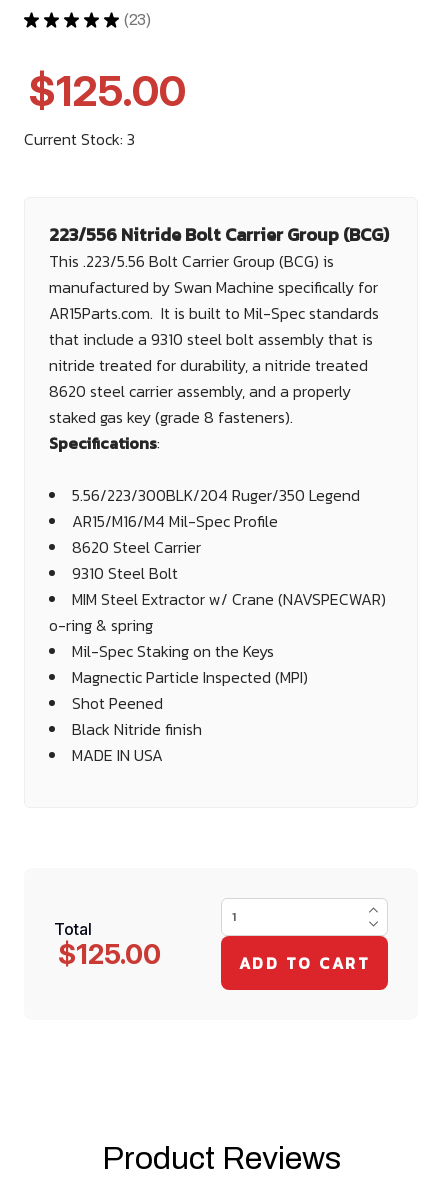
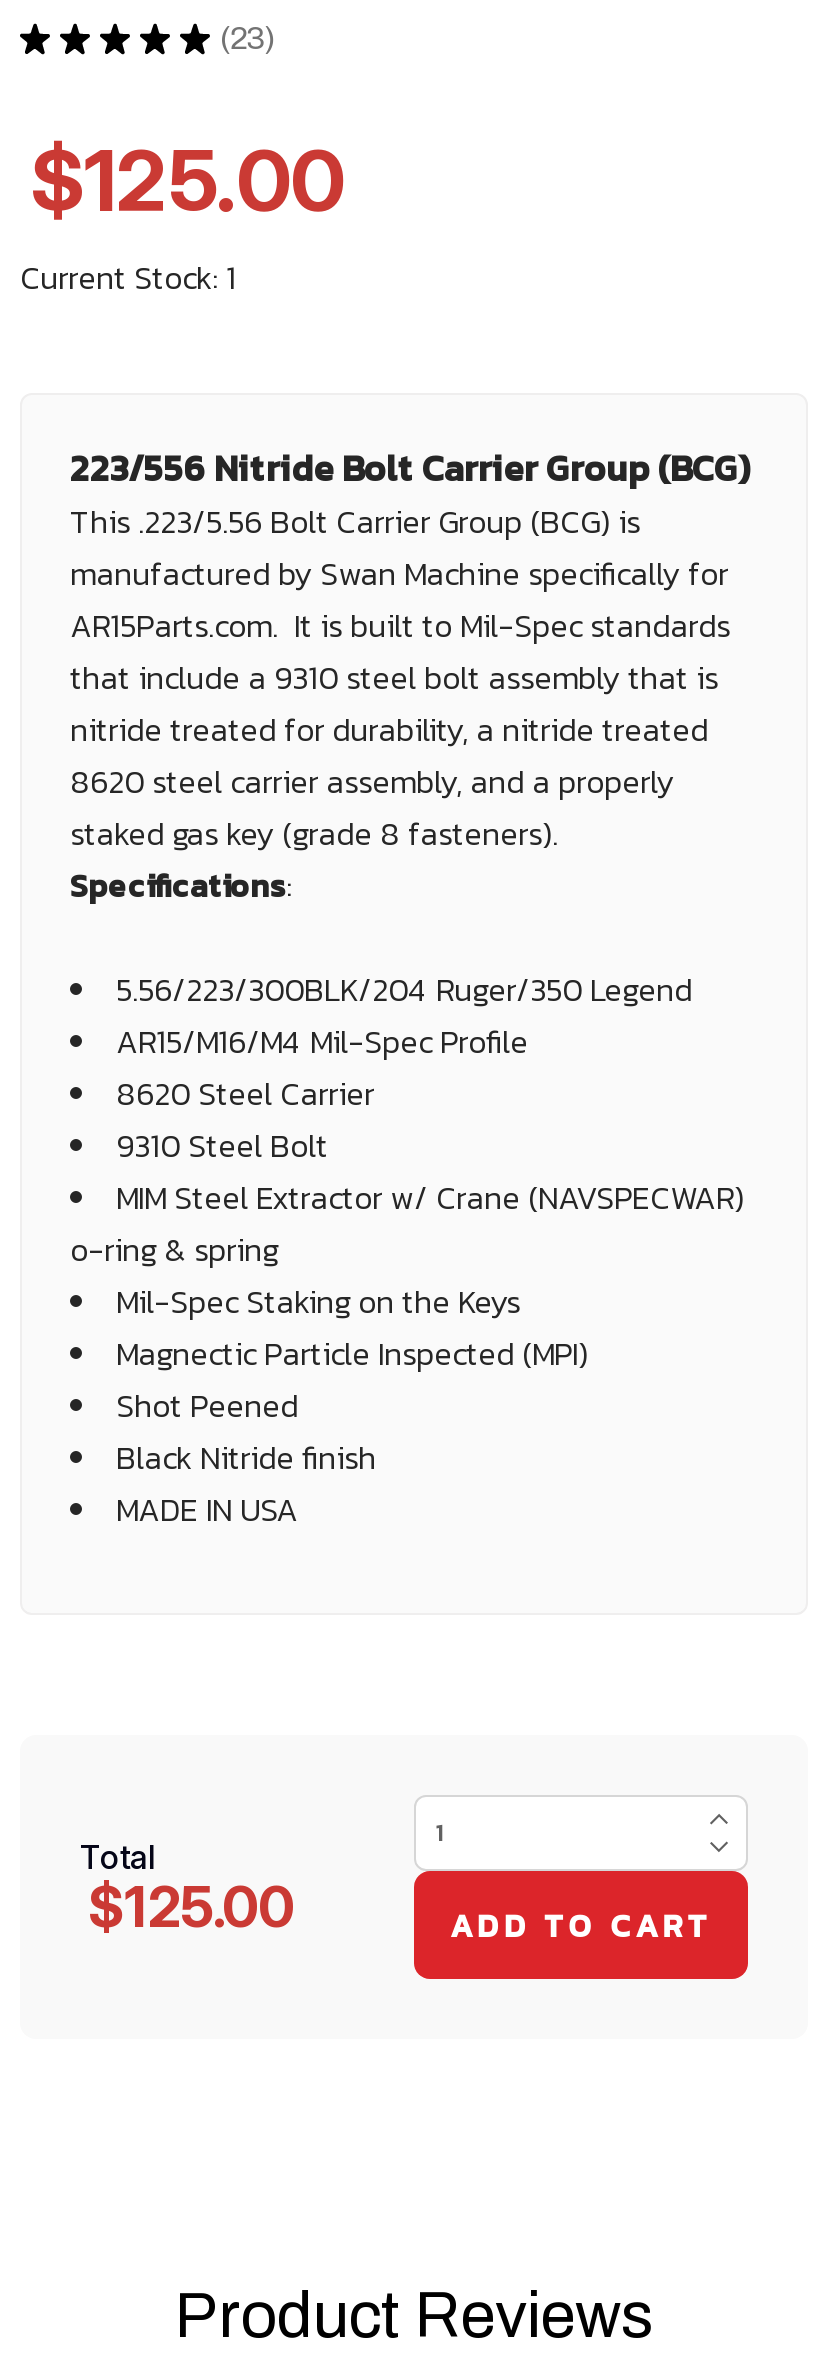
- Current Stock: 3
+ Current Stock: 1
